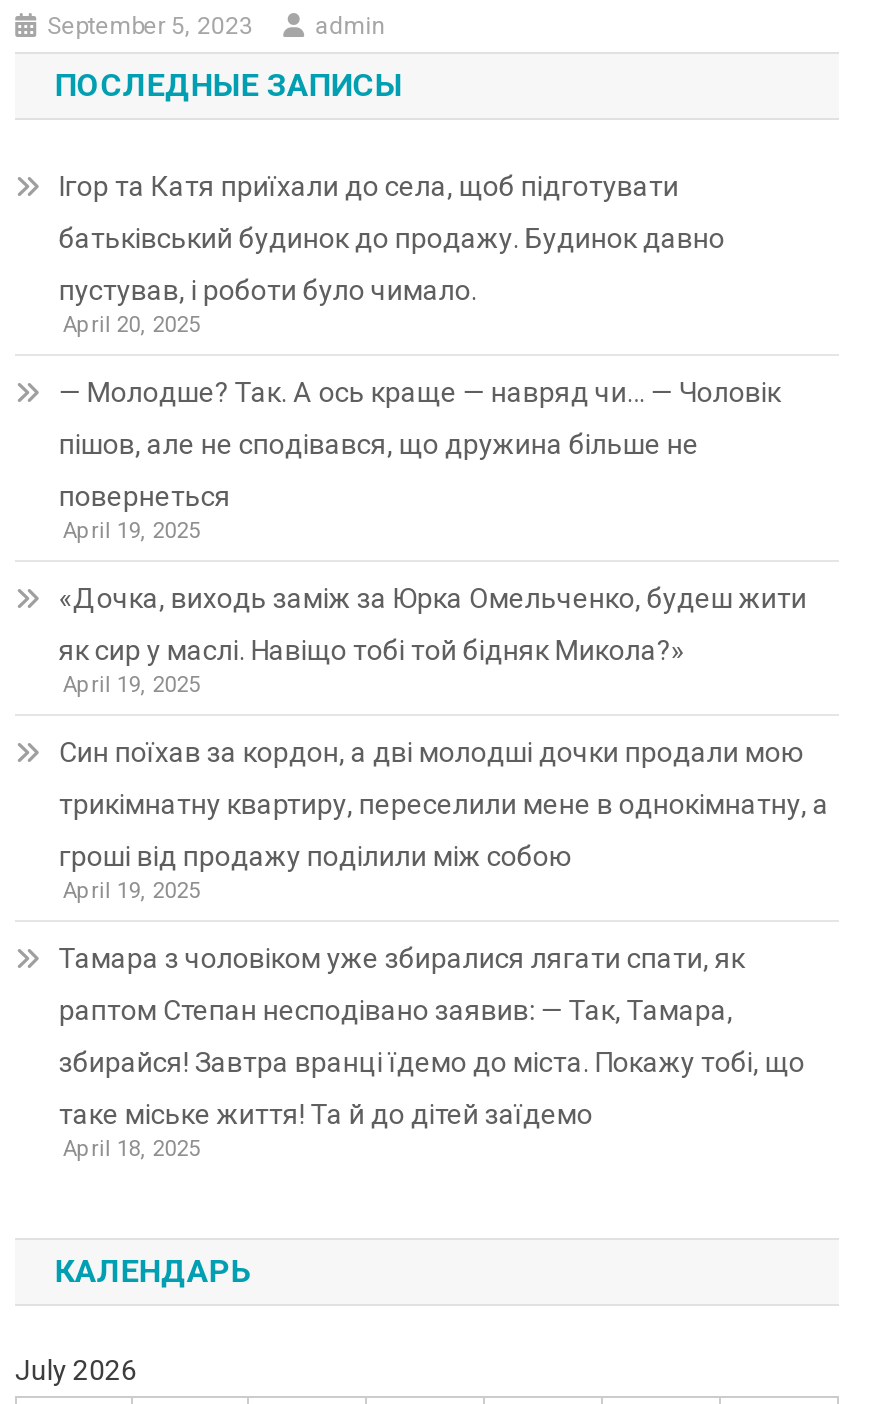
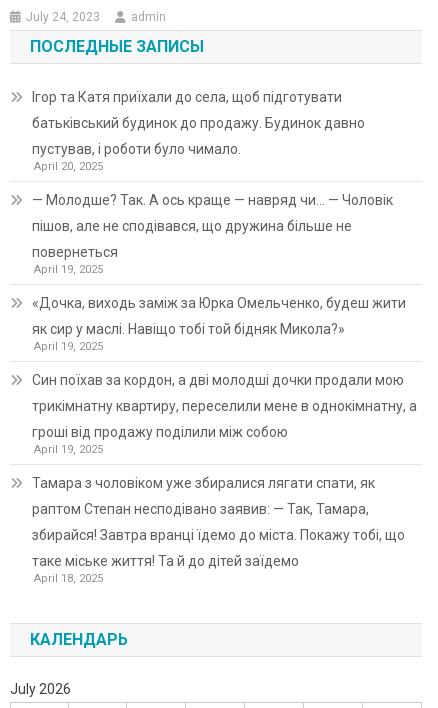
- September 5, 2023
+ July 24, 2023
